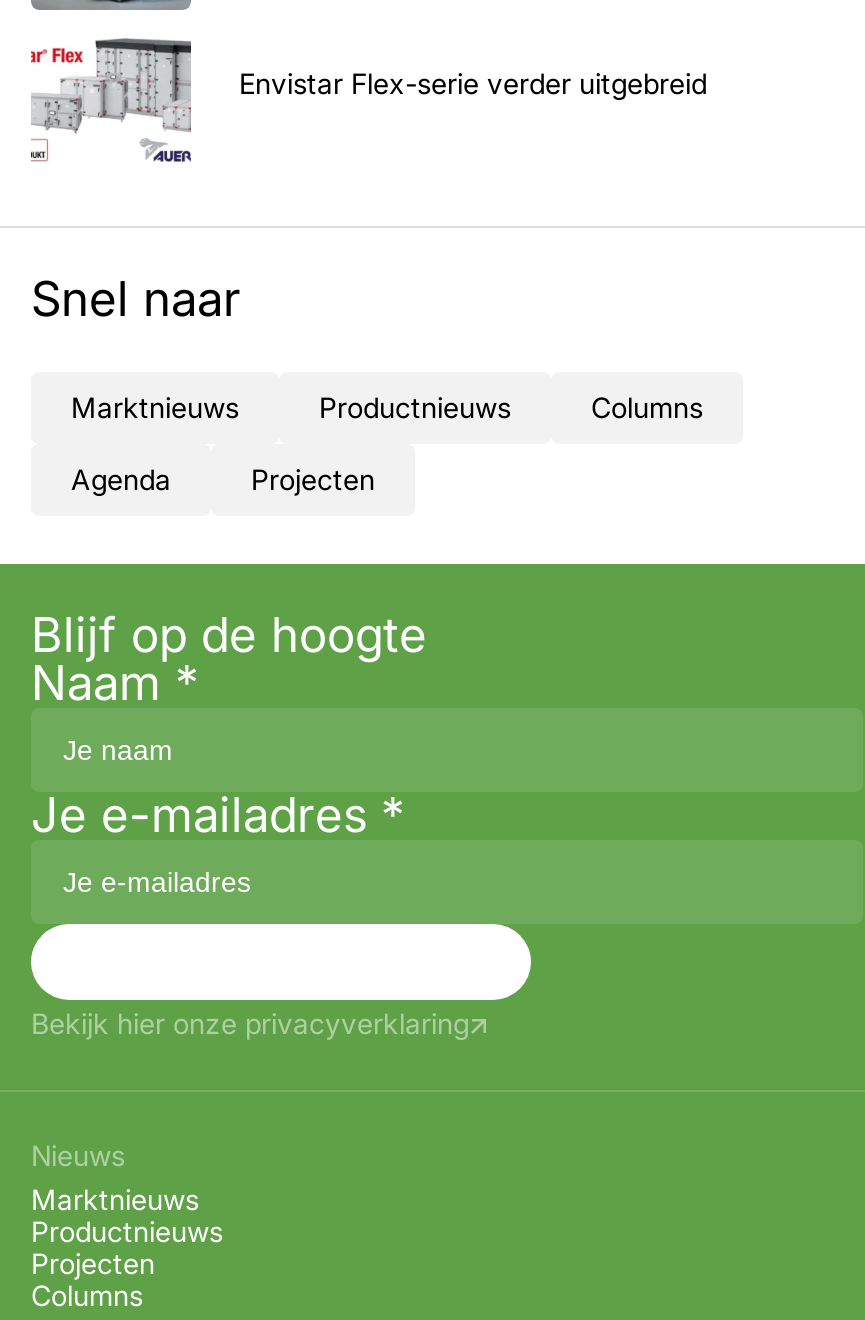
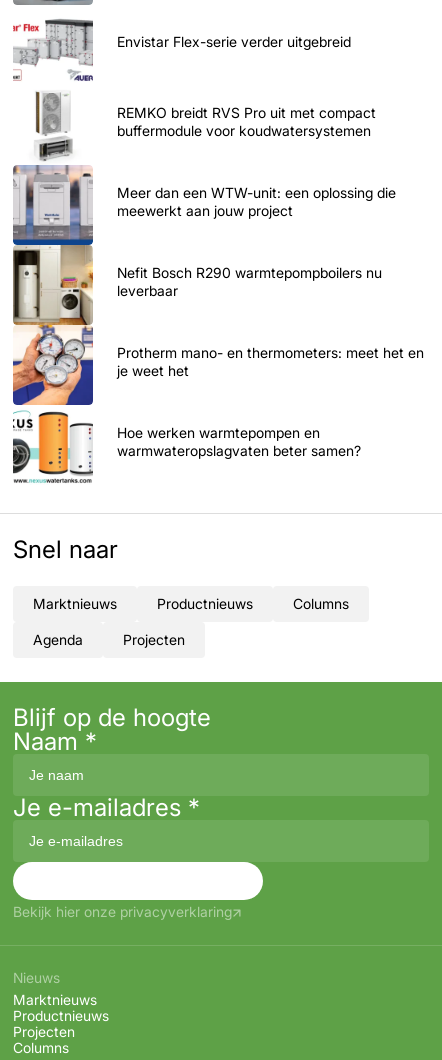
+ [image]
+ REMKO breidt RVS Pro uit met compact
+ buffermodule voor koudwatersystemen

+ Meer dan een WTW-unit: een oplossing die
+ meewerkt aan jouw project

+ Nefit Bosch R290 warmtepompboilers nu
+ leverbaar

+ Protherm mano- en thermometers: meet het en
+ je weet het

+ Hoe werken warmtepompen en
+ warmwateropslagvaten beter samen?
